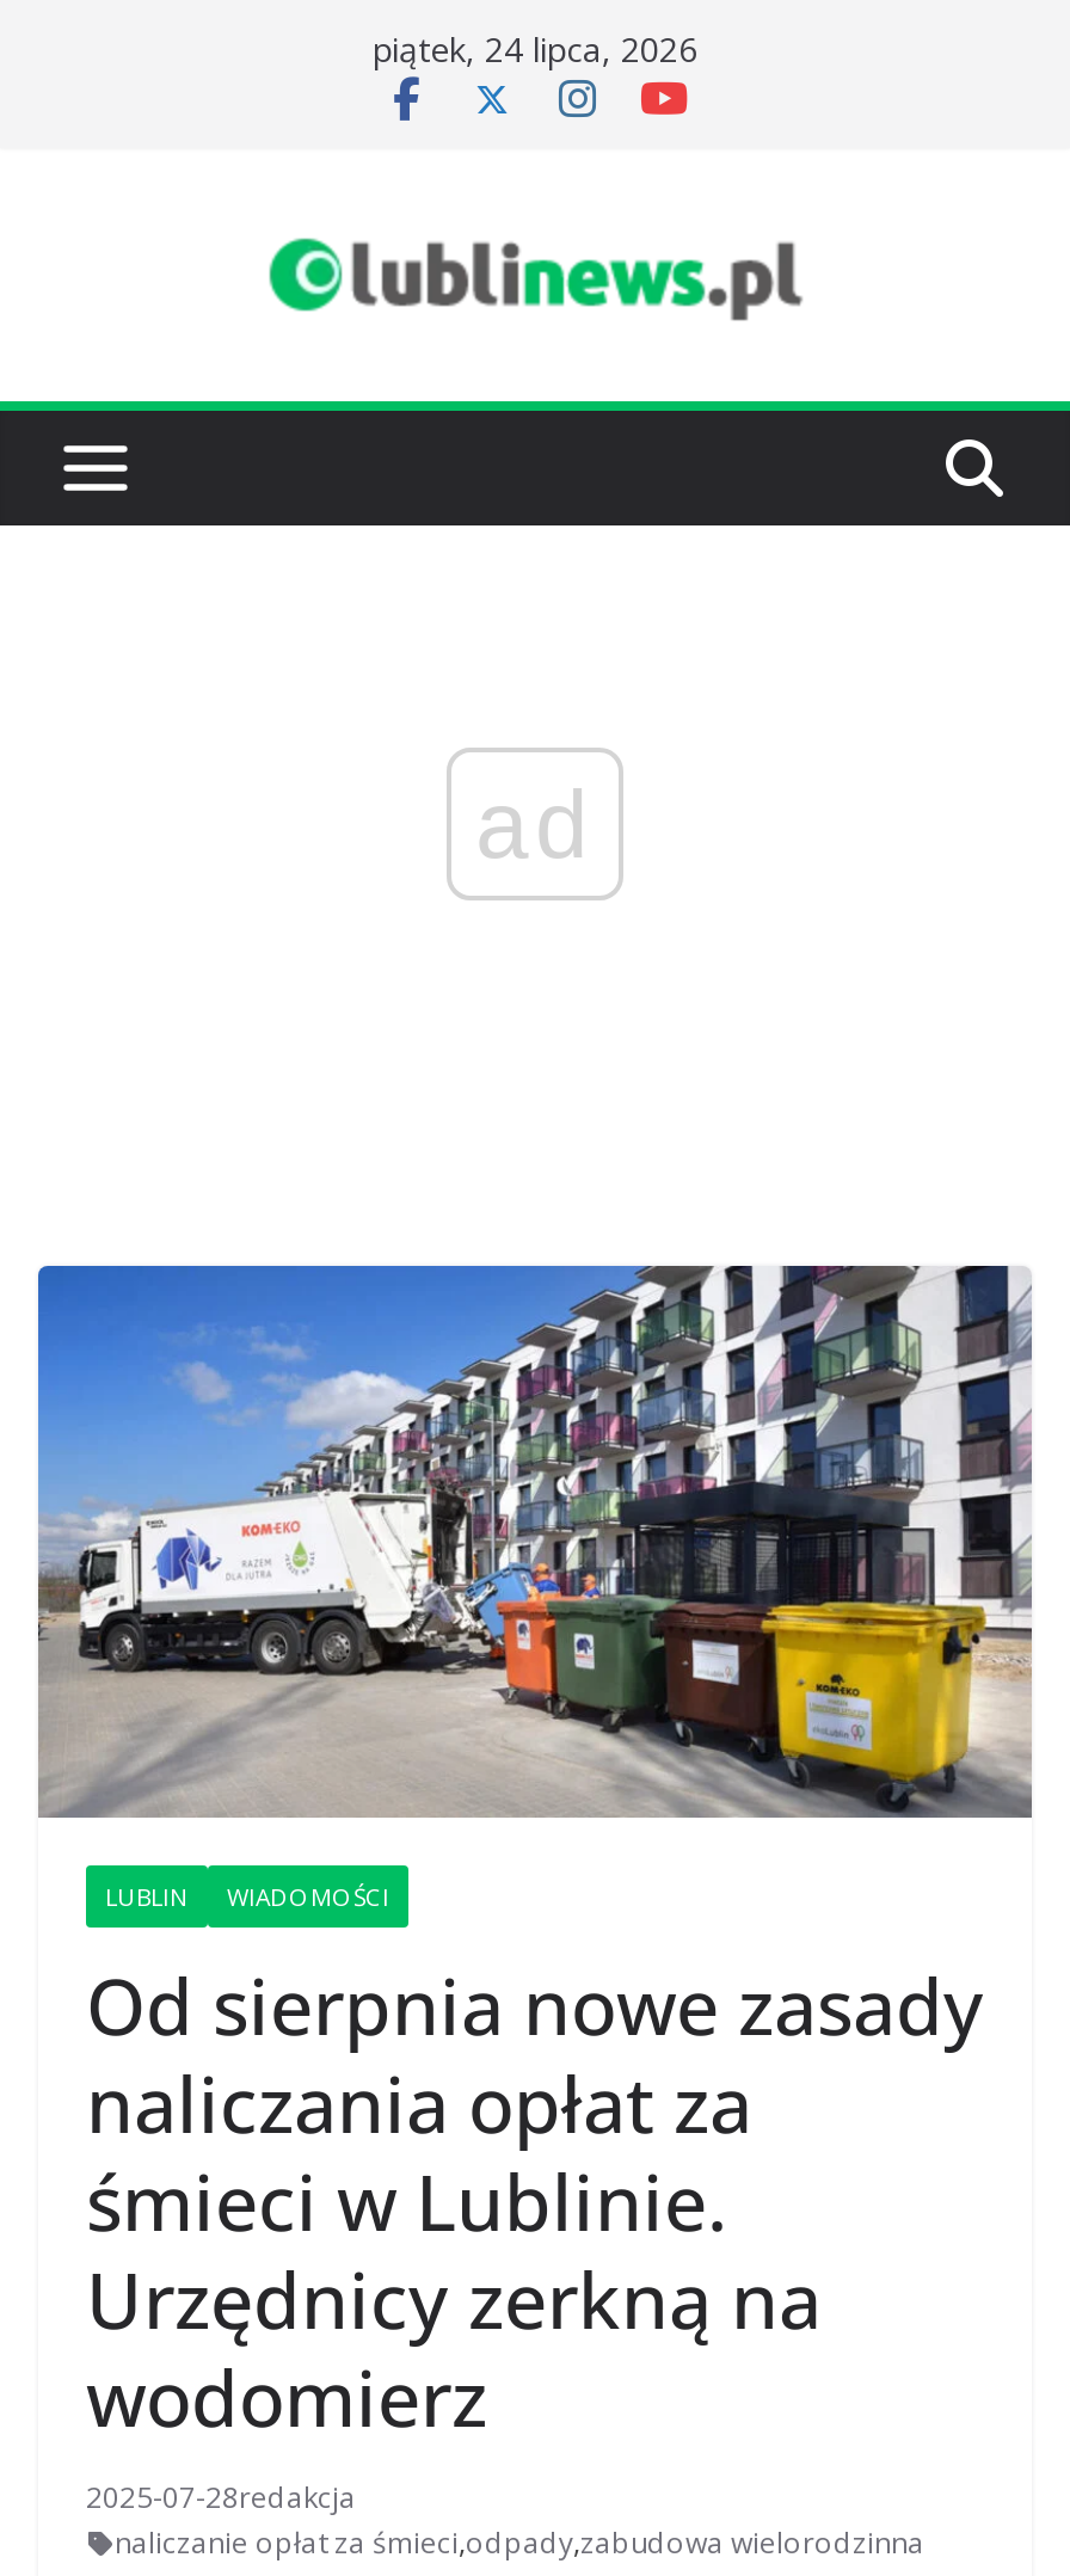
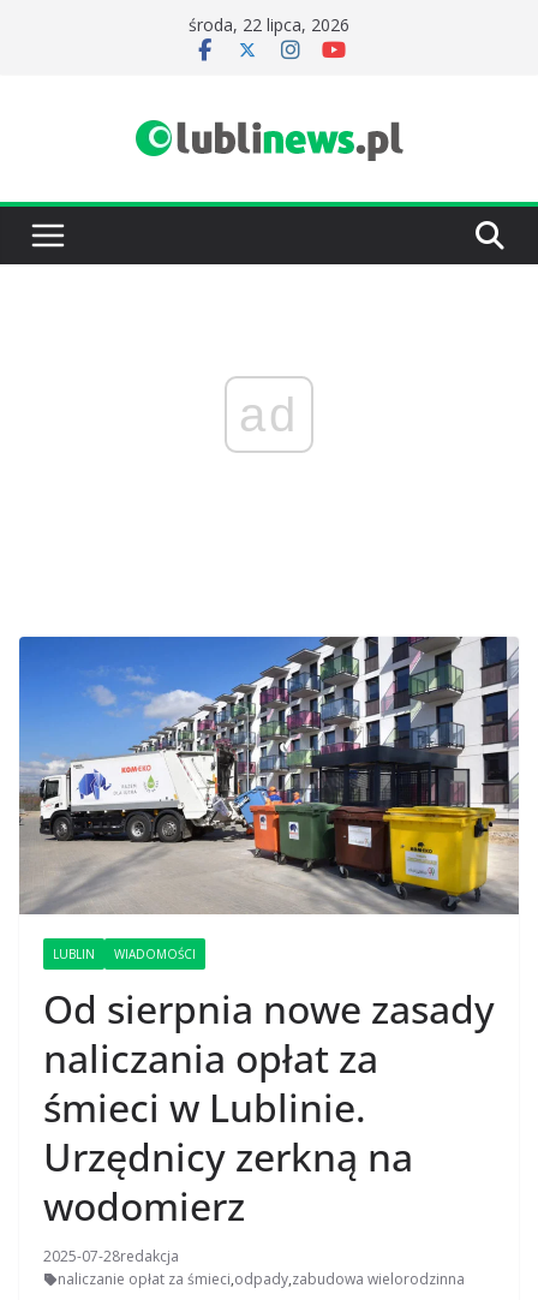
- piątek, 24 lipca, 2026
+ środa, 22 lipca, 2026
